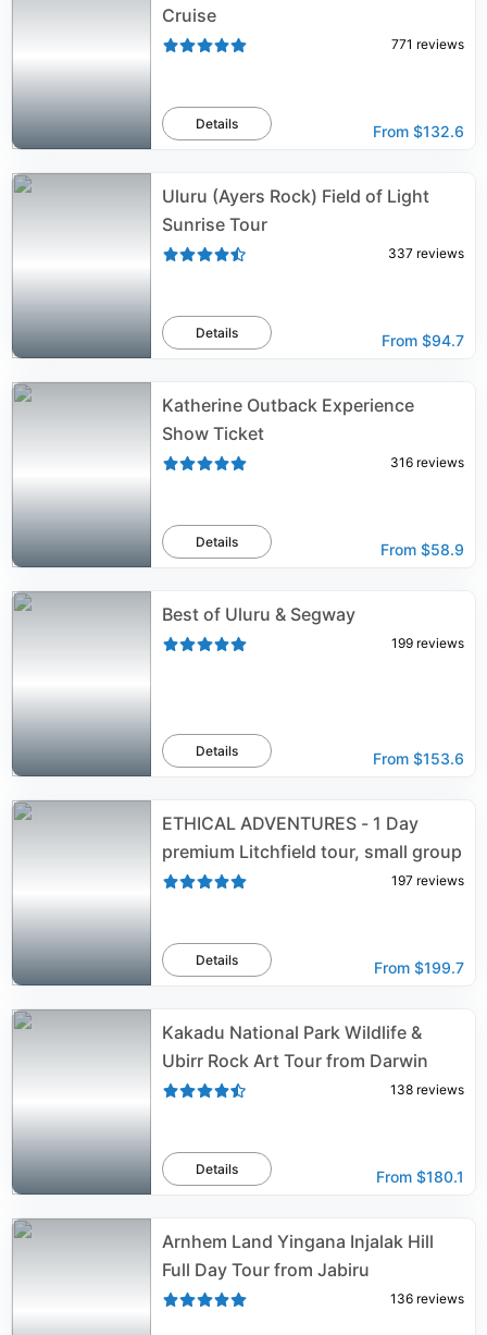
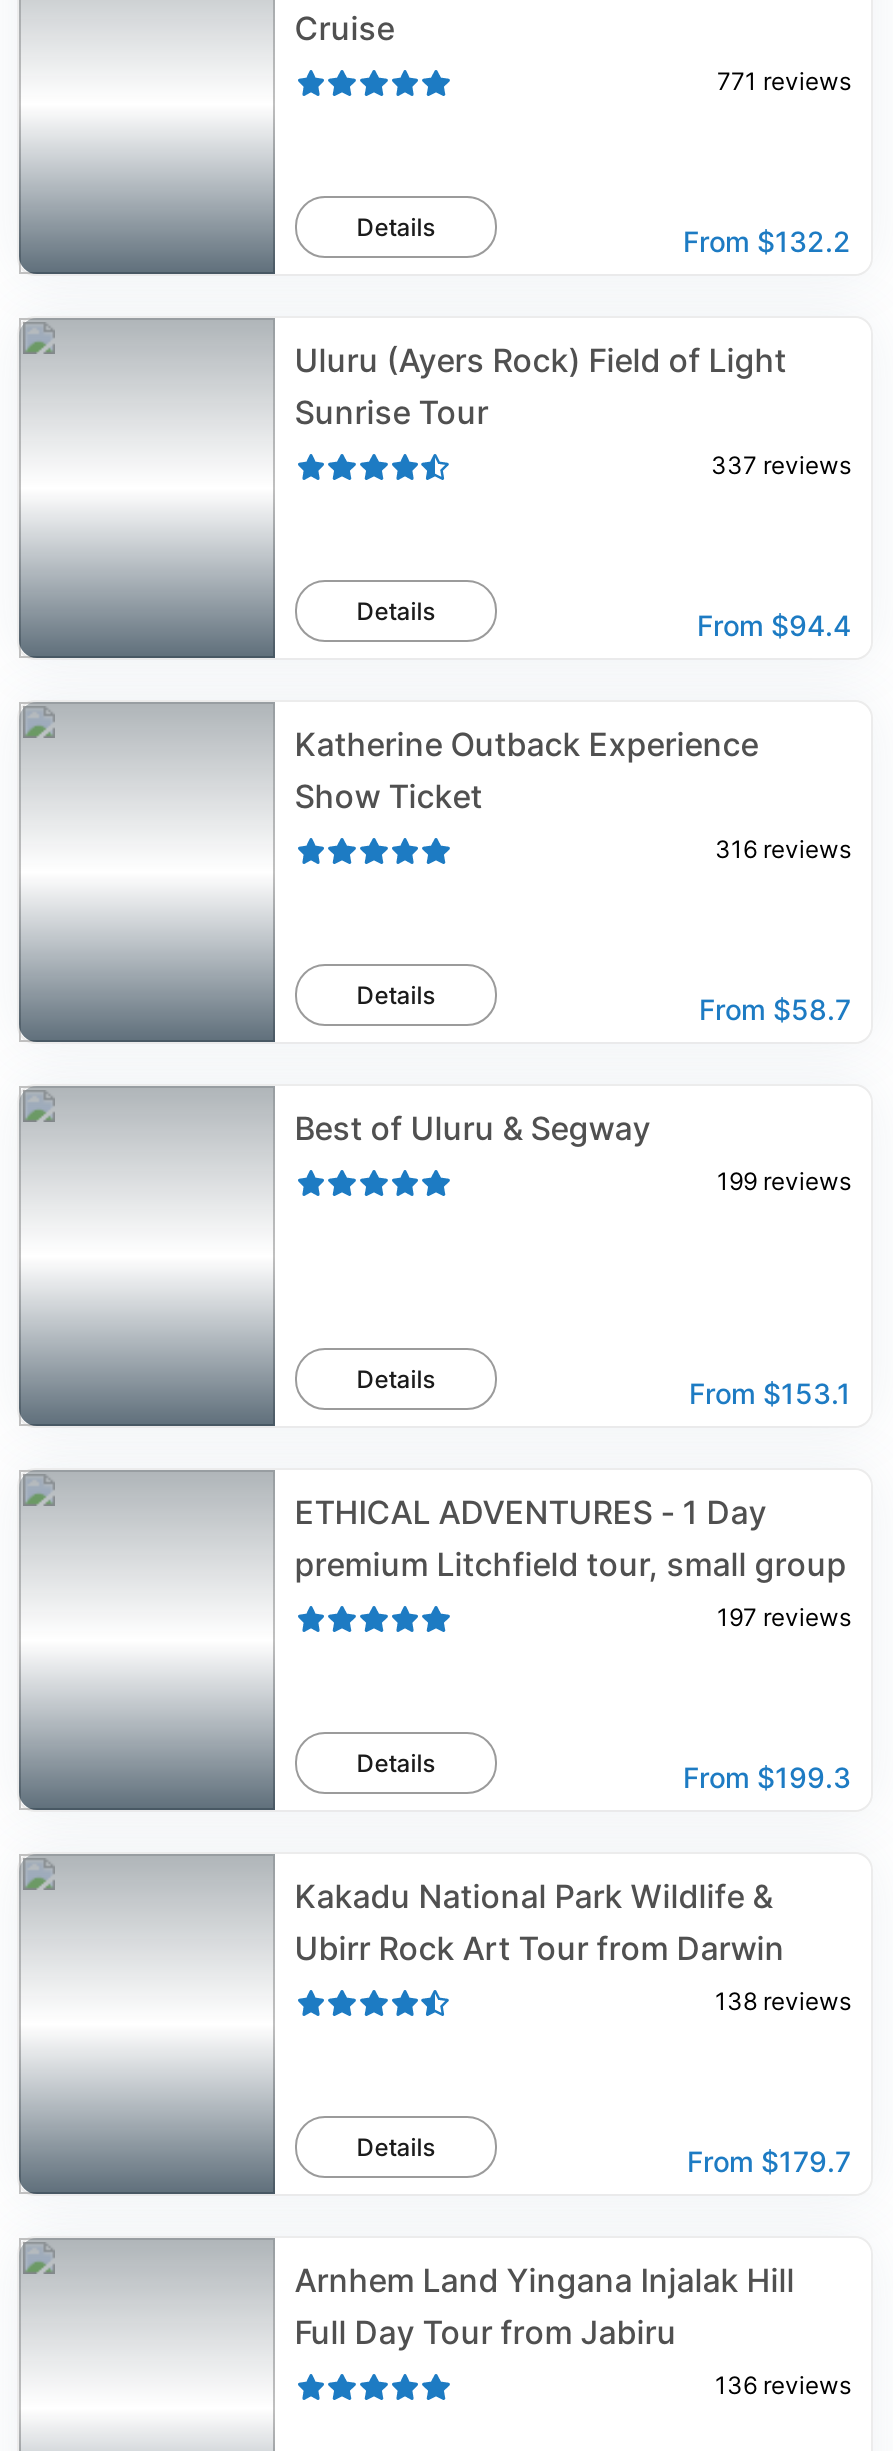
- From $132.6
+ From $132.2

- From $94.7
+ From $94.4

- From $58.9
+ From $58.7

- From $153.6
+ From $153.1

- From $199.7
+ From $199.3

- From $180.1
+ From $179.7
